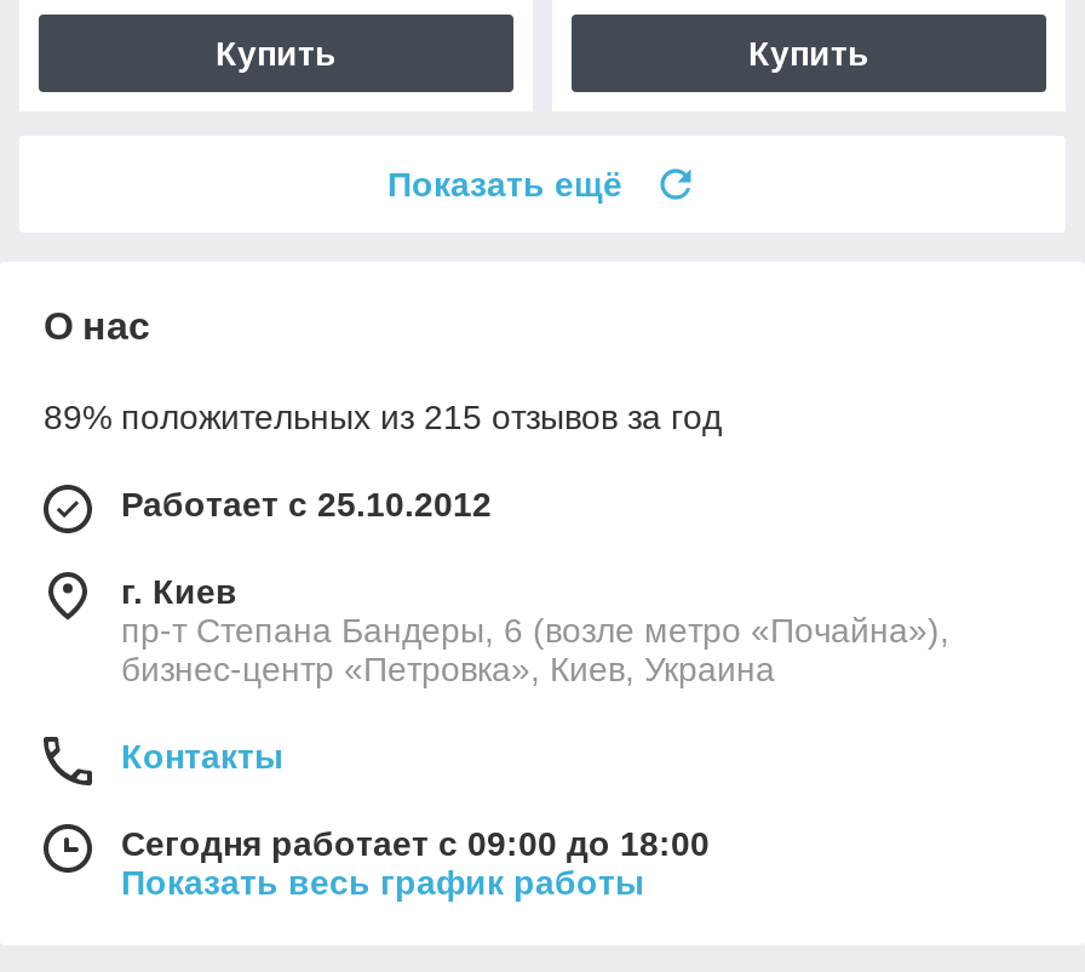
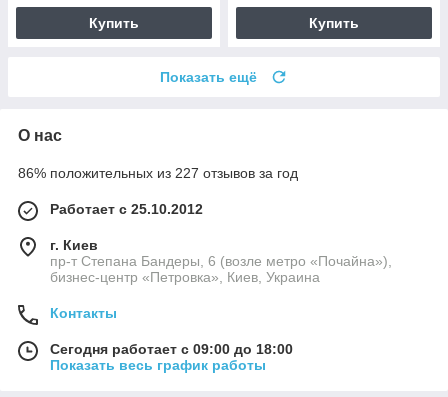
- 89% положительных из 215 отзывов за год
+ 86% положительных из 227 отзывов за год
